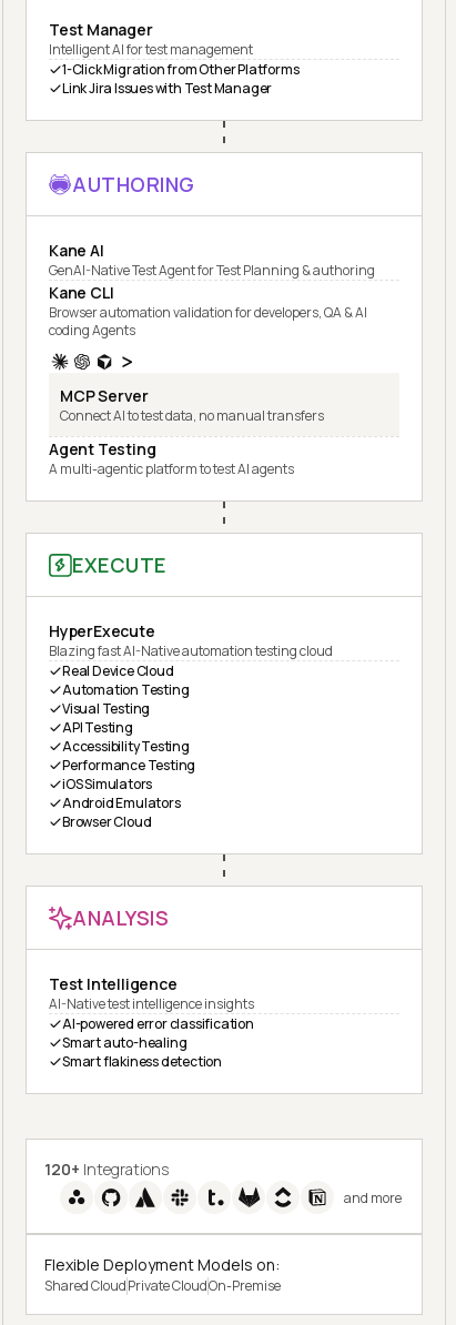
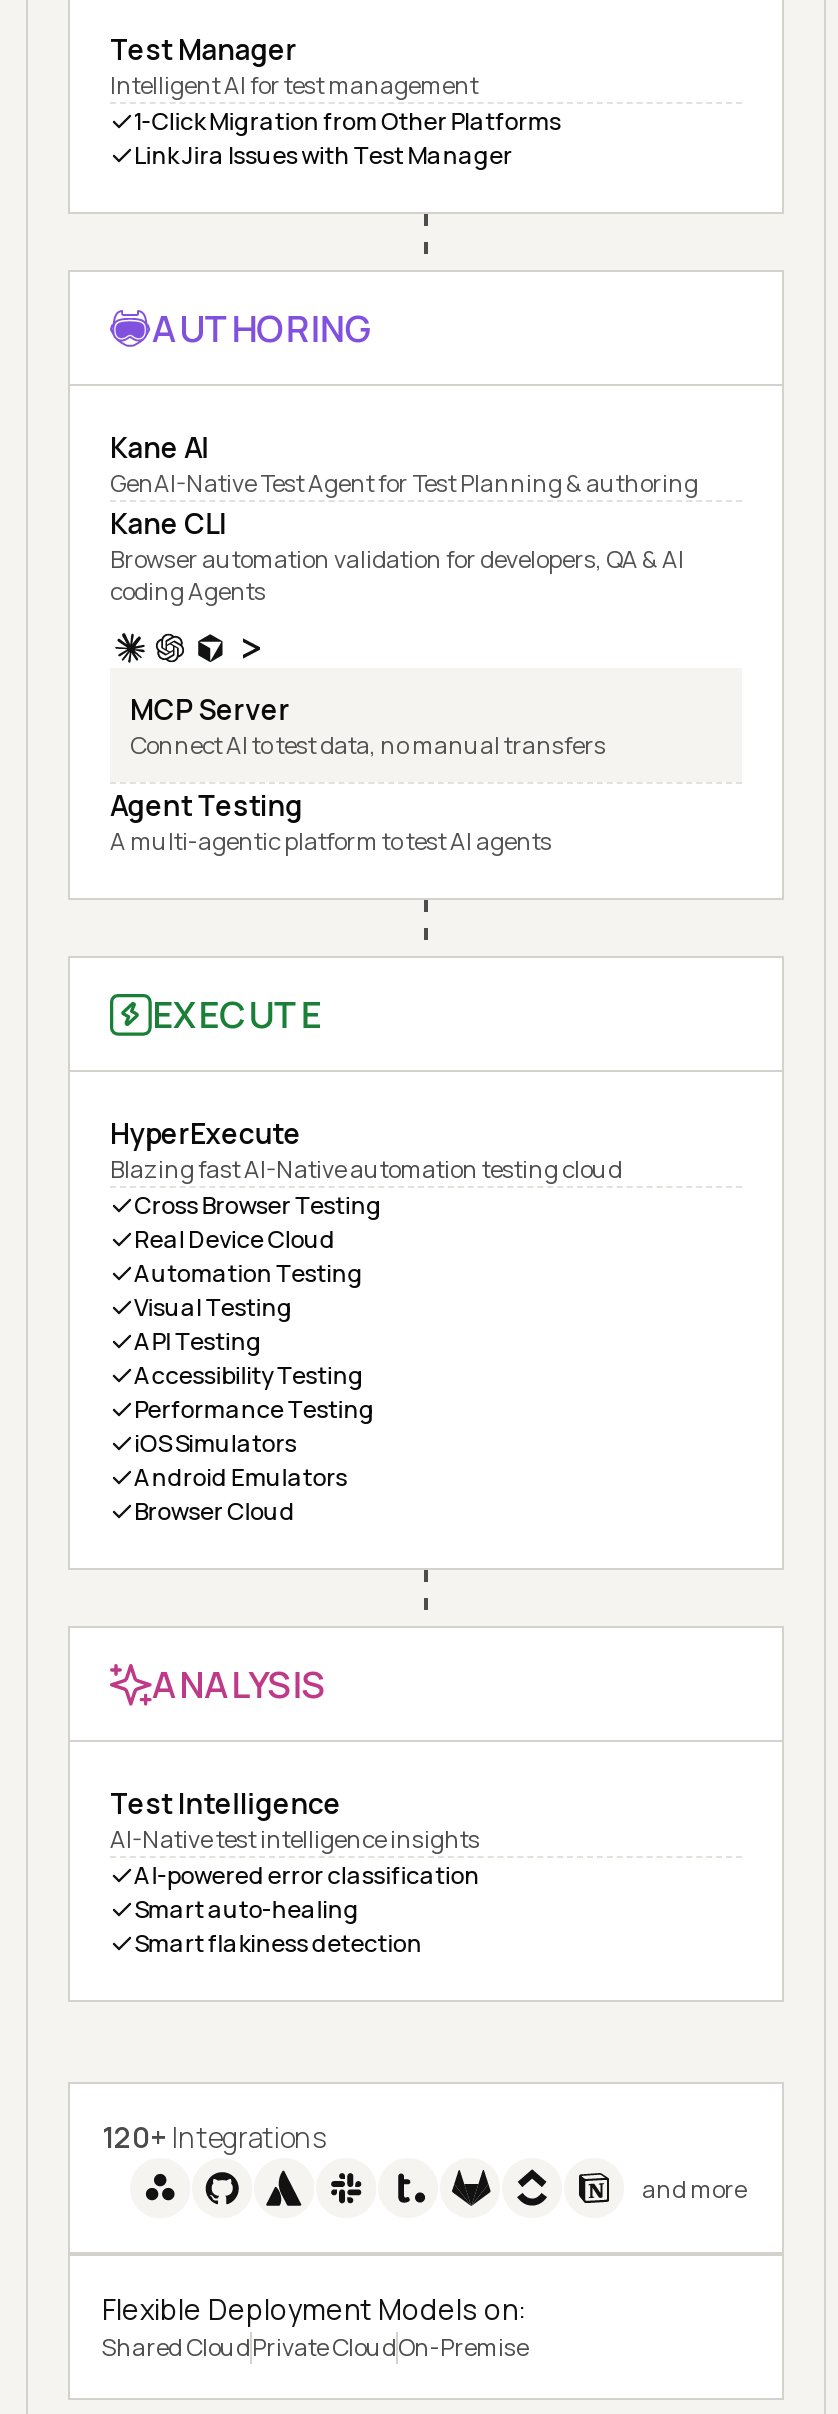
+ Cross Browser Testing
